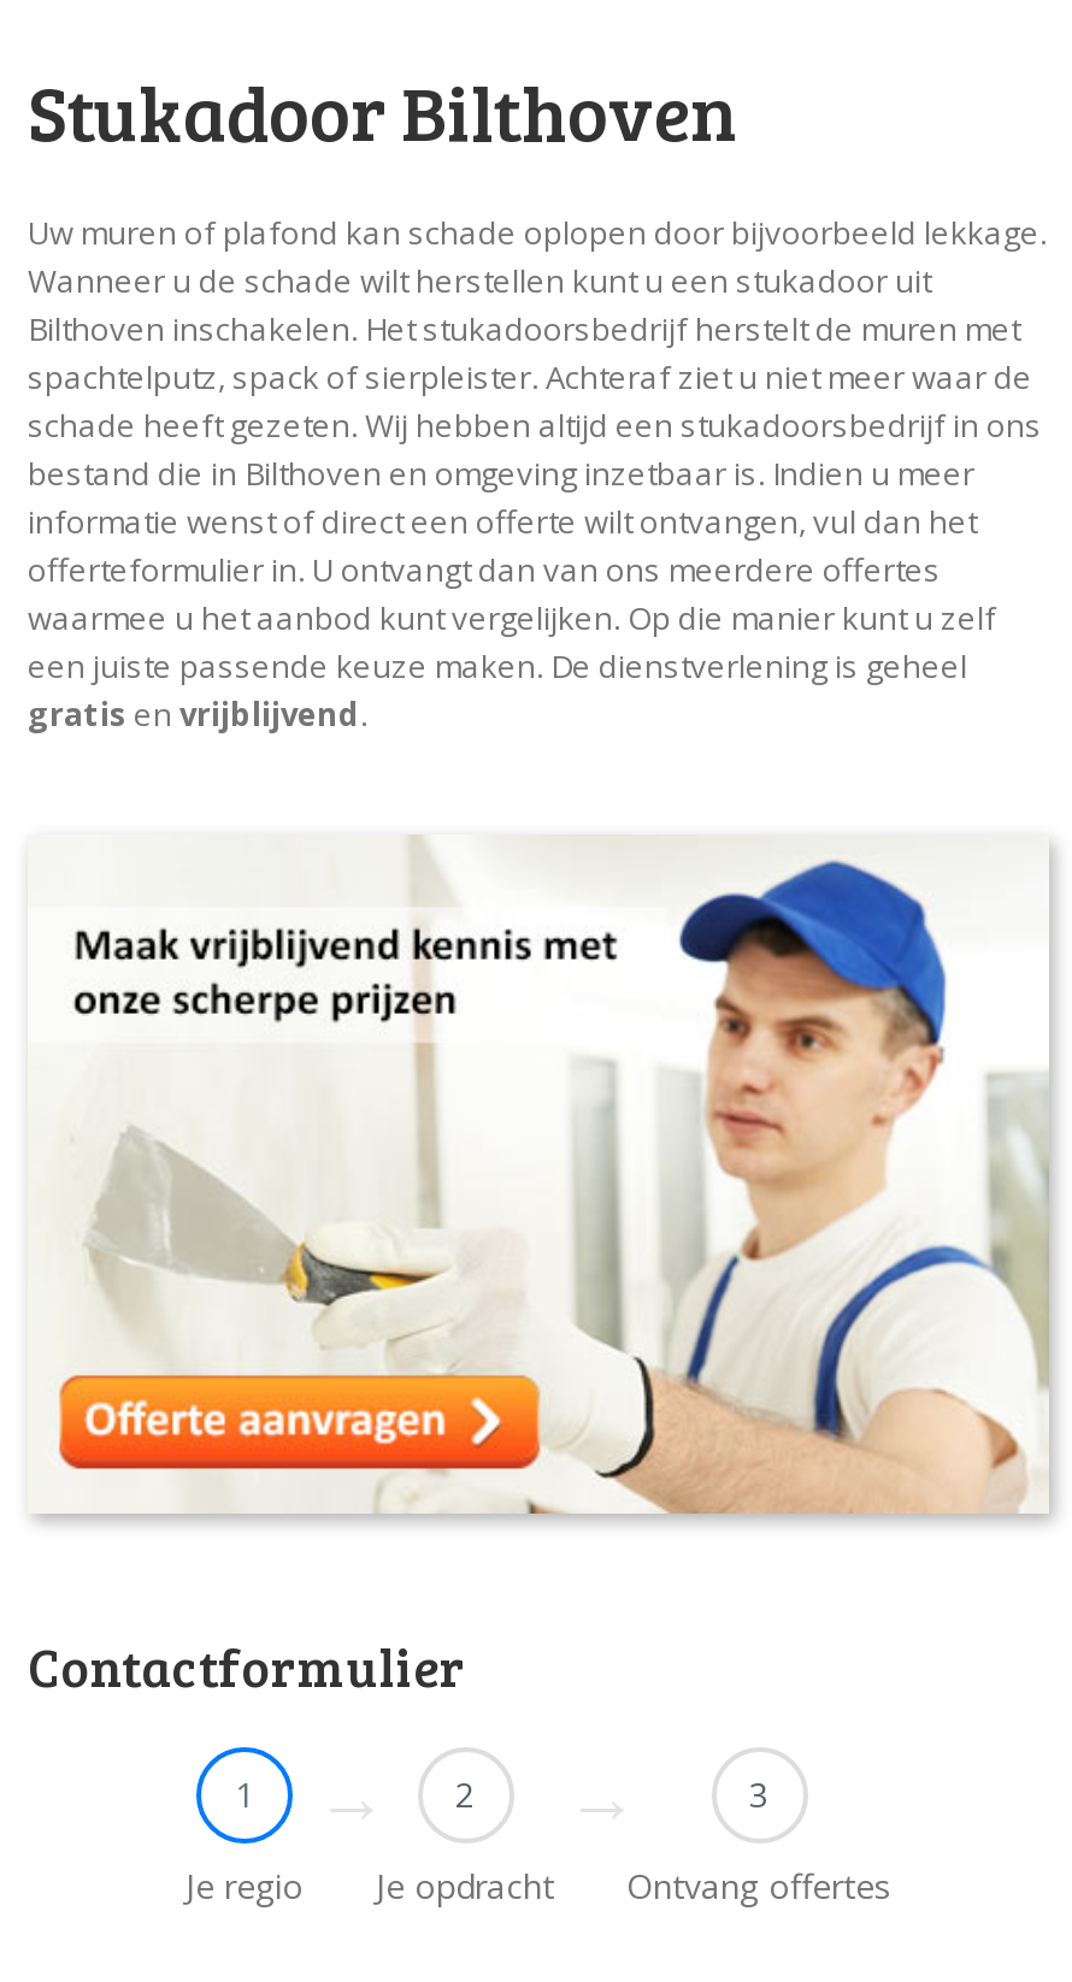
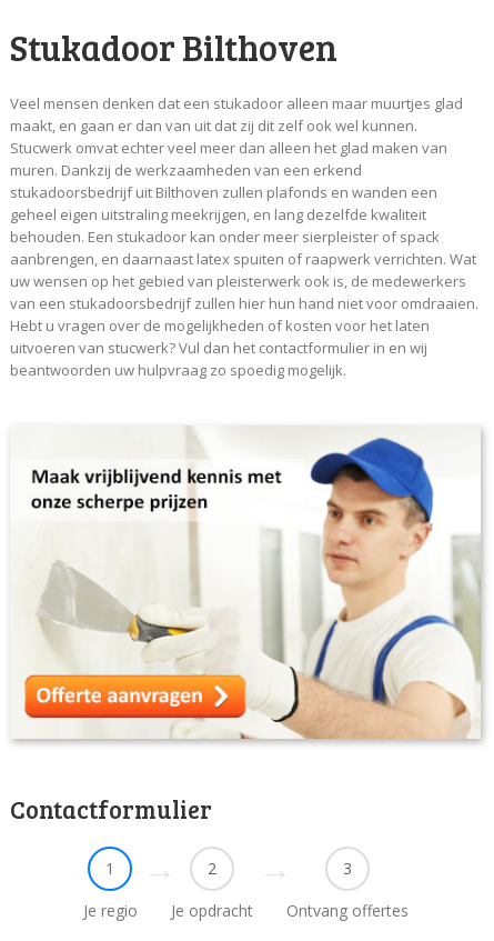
- Uw muren of plafond kan schade oplopen door bijvoorbeeld lekkage.
- Wanneer u de schade wilt herstellen kunt u een stukadoor uit
- Bilthoven inschakelen. Het stukadoorsbedrijf herstelt de muren met
- spachtelputz, spack of sierpleister. Achteraf ziet u niet meer waar de
- schade heeft gezeten. Wij hebben altijd een stukadoorsbedrijf in ons
- bestand die in Bilthoven en omgeving inzetbaar is. Indien u meer
- informatie wenst of direct een offerte wilt ontvangen, vul dan het
- offerteformulier in. U ontvangt dan van ons meerdere offertes
- waarmee u het aanbod kunt vergelijken. Op die manier kunt u zelf
- een juiste passende keuze maken. De dienstverlening is geheel
- gratis en vrijblijvend.
+ Veel mensen denken dat een stukadoor alleen maar muurtjes glad
+ maakt, en gaan er dan van uit dat zij dit zelf ook wel kunnen.
+ Stucwerk omvat echter veel meer dan alleen het glad maken van
+ muren. Dankzij de werkzaamheden van een erkend
+ stukadoorsbedrijf uit Bilthoven zullen plafonds en wanden een
+ geheel eigen uitstraling meekrijgen, en lang dezelfde kwaliteit
+ behouden. Een stukadoor kan onder meer sierpleister of spack
+ aanbrengen, en daarnaast latex spuiten of raapwerk verrichten. Wat
+ uw wensen op het gebied van pleisterwerk ook is, de medewerkers
+ van een stukadoorsbedrijf zullen hier hun hand niet voor omdraaien.
+ Hebt u vragen over de mogelijkheden of kosten voor het laten
+ uitvoeren van stucwerk? Vul dan het contactformulier in en wij
+ beantwoorden uw hulpvraag zo spoedig mogelijk.
